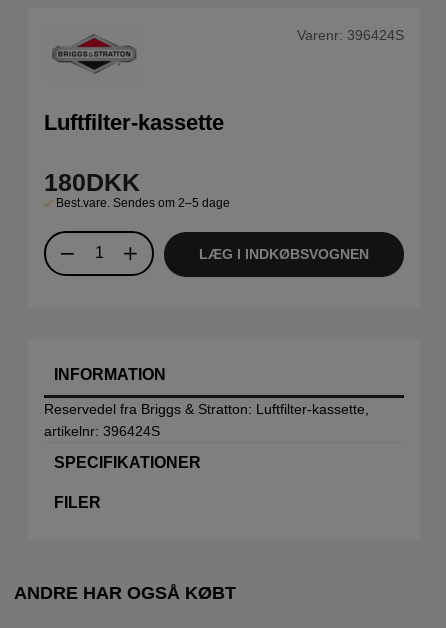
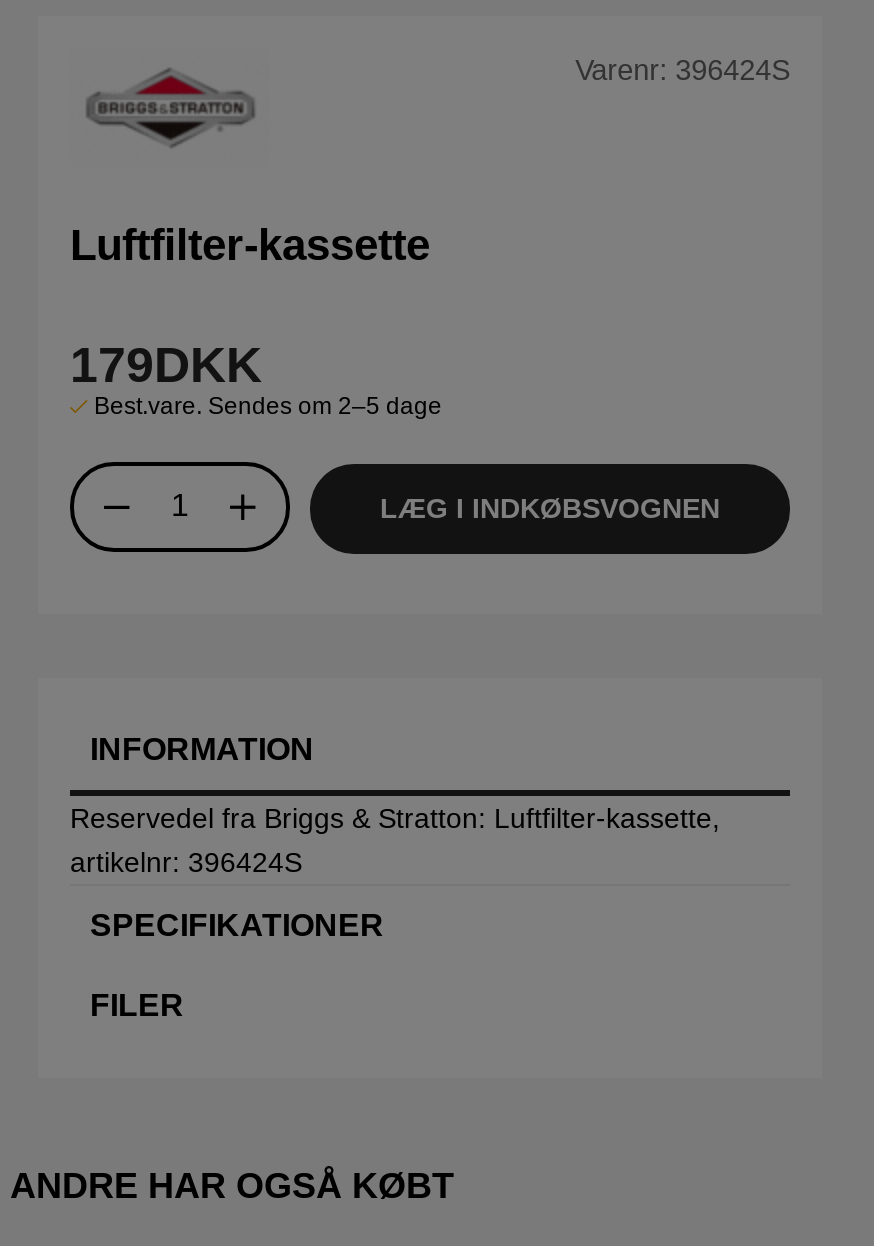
- 180DKK
+ 179DKK
